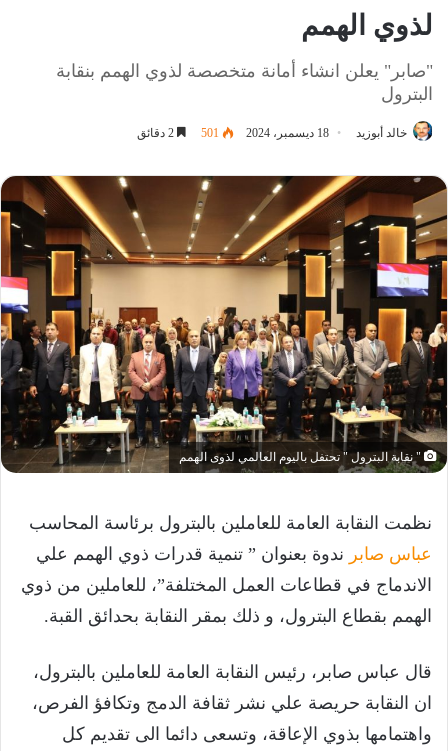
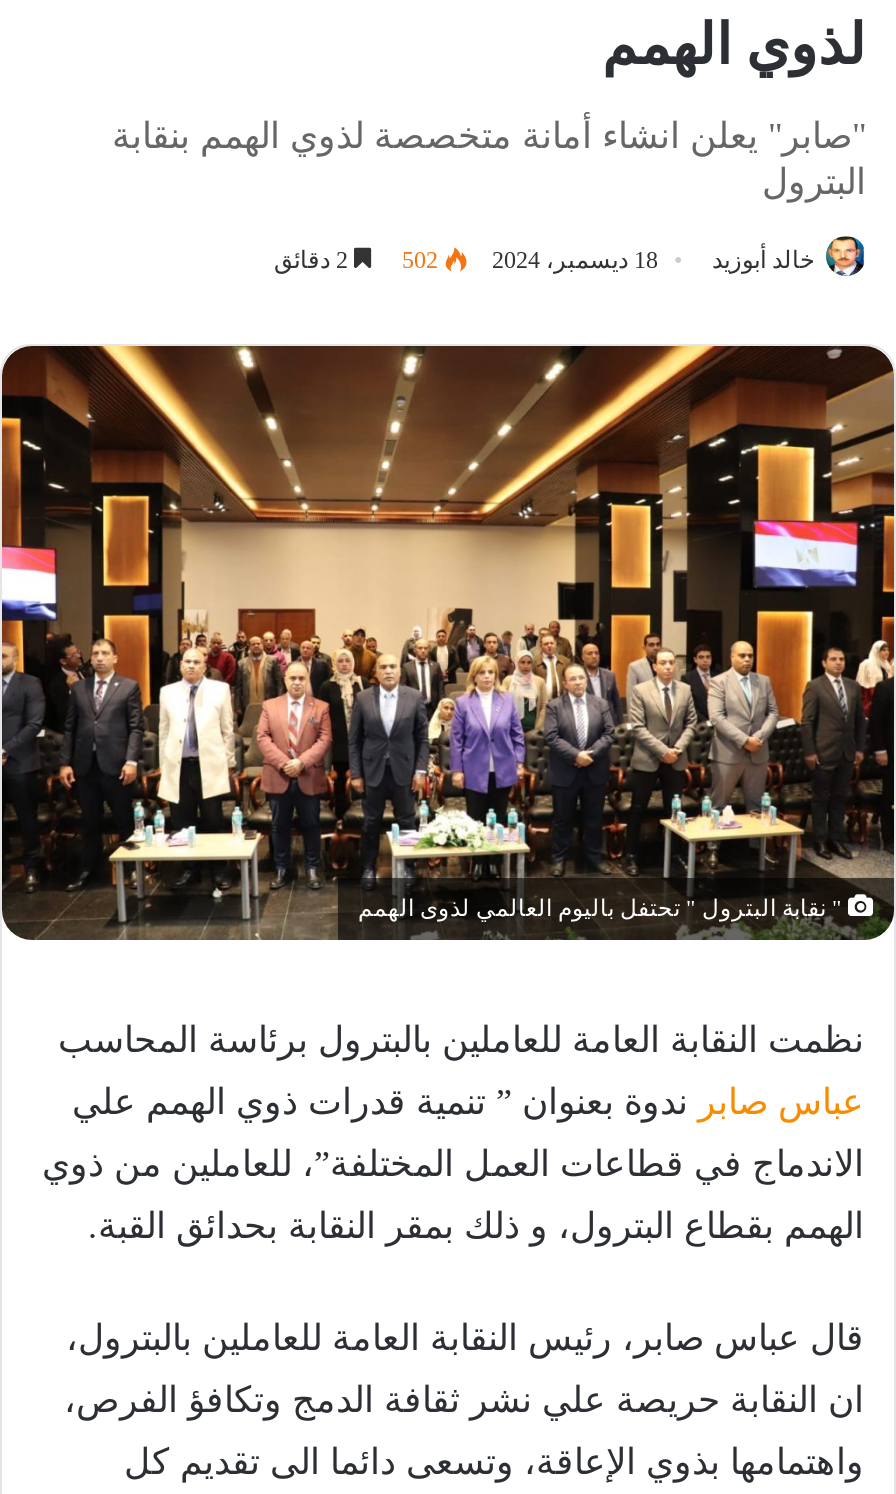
- 501
+ 502
